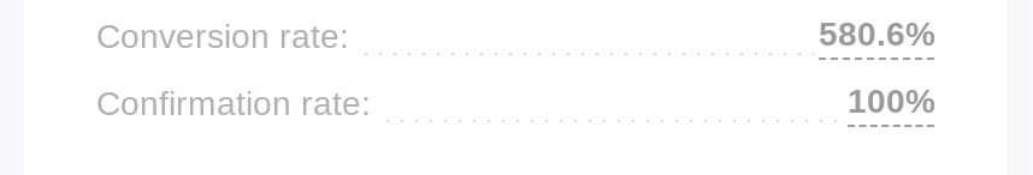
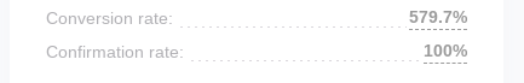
- 580.6%
+ 579.7%
